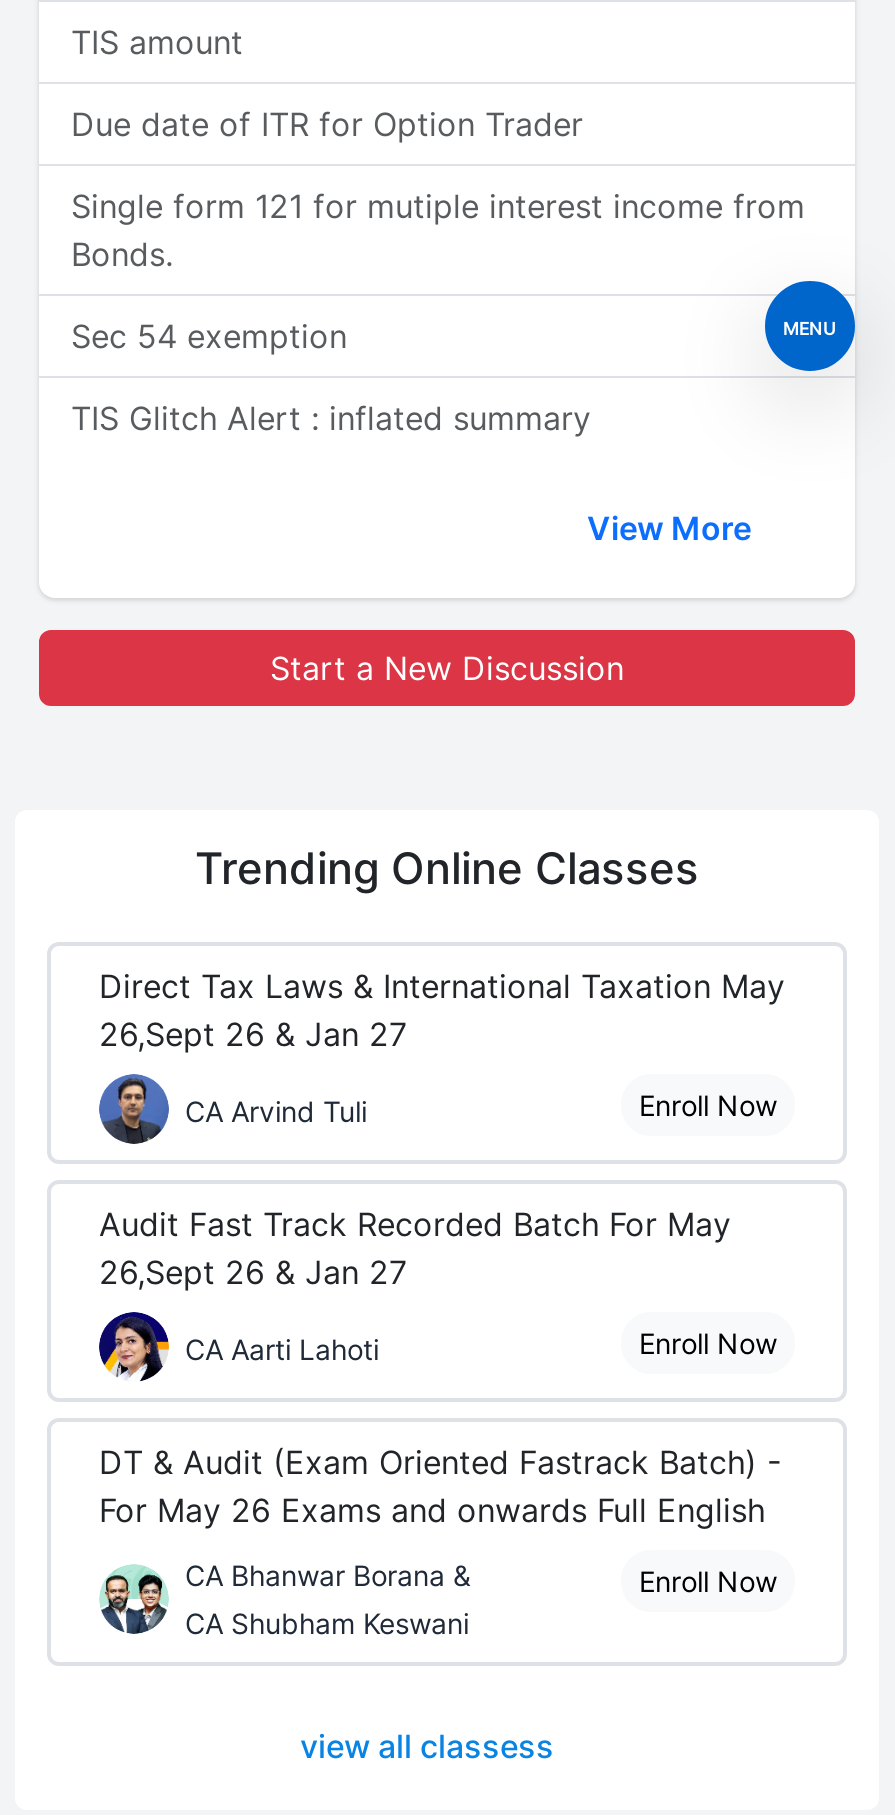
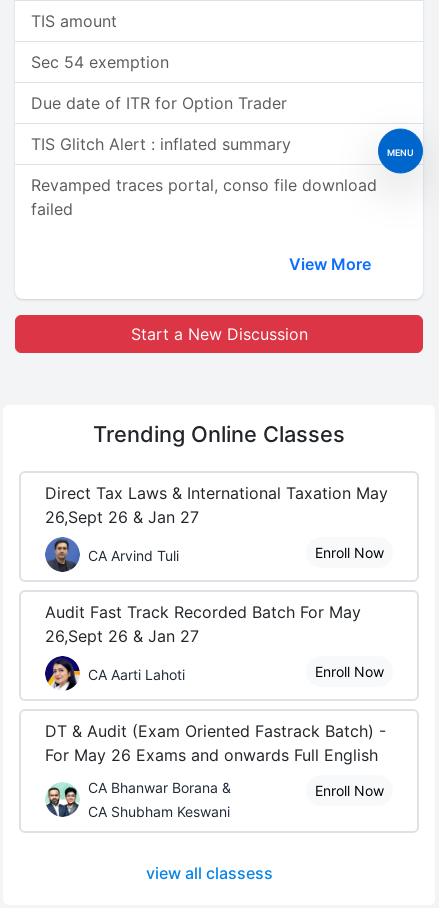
moved down: Due date of ITR for Option Trader

- Single form 121 for mutiple interest income from
- Bonds.

moved up: Sec 54 exemption

+ Revamped traces portal, conso file download
+ failed

moved up: TIS Glitch Alert : inflated summary
